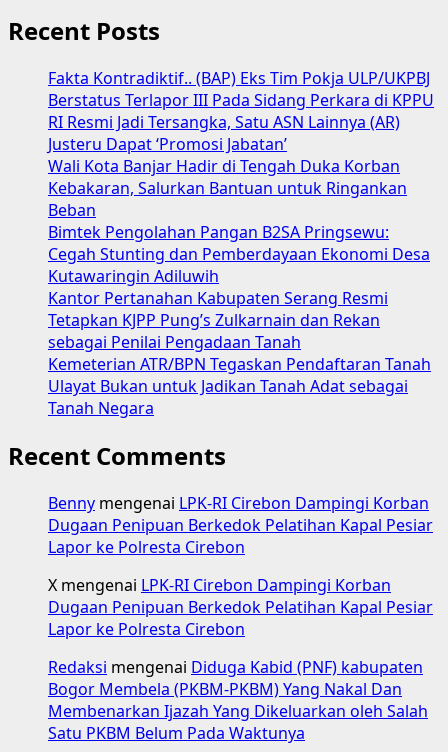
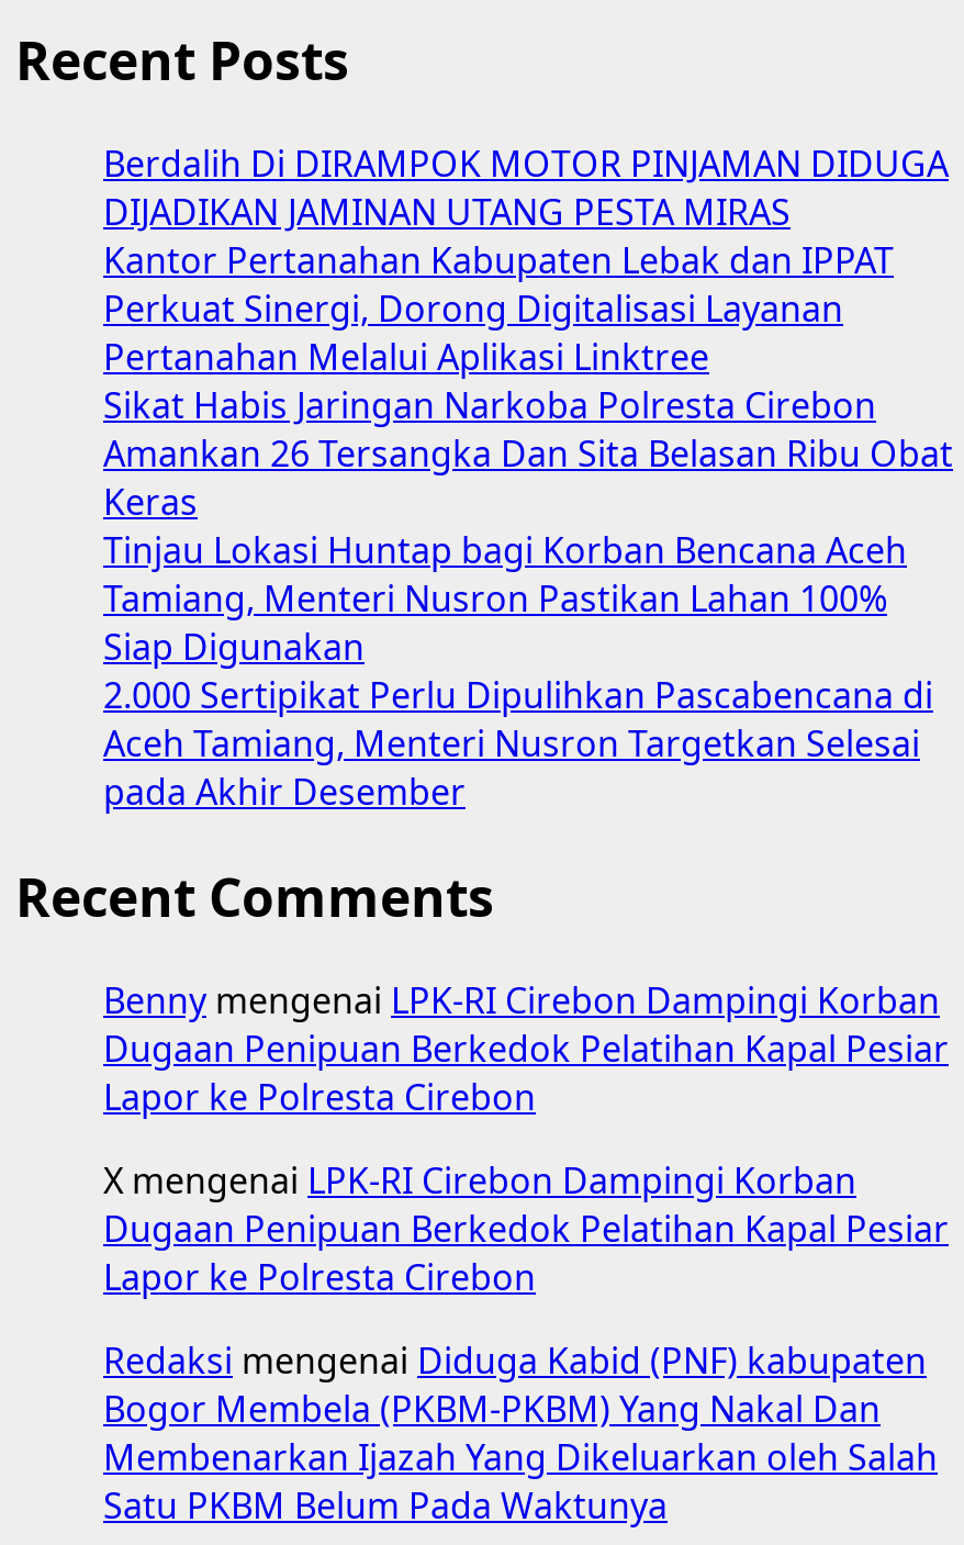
- Fakta Kontradiktif.. (BAP) Eks Tim Pokja ULP/UKPBJ
- Berstatus Terlapor III Pada Sidang Perkara di KPPU
- RI Resmi Jadi Tersangka, Satu ASN Lainnya (AR)
- Justeru Dapat ‘Promosi Jabatan’
- Wali Kota Banjar Hadir di Tengah Duka Korban
- Kebakaran, Salurkan Bantuan untuk Ringankan
- Beban
- Bimtek Pengolahan Pangan B2SA Pringsewu:
- Cegah Stunting dan Pemberdayaan Ekonomi Desa
- Kutawaringin Adiluwih
- Kantor Pertanahan Kabupaten Serang Resmi
- Tetapkan KJPP Pung’s Zulkarnain dan Rekan
- sebagai Penilai Pengadaan Tanah
- Kemeterian ATR/BPN Tegaskan Pendaftaran Tanah
- Ulayat Bukan untuk Jadikan Tanah Adat sebagai
- Tanah Negara
+ Berdalih Di DIRAMPOK MOTOR PINJAMAN DIDUGA
+ DIJADIKAN JAMINAN UTANG PESTA MIRAS
+ Kantor Pertanahan Kabupaten Lebak dan IPPAT
+ Perkuat Sinergi, Dorong Digitalisasi Layanan
+ Pertanahan Melalui Aplikasi Linktree
+ Sikat Habis Jaringan Narkoba Polresta Cirebon
+ Amankan 26 Tersangka Dan Sita Belasan Ribu Obat
+ Keras
+ Tinjau Lokasi Huntap bagi Korban Bencana Aceh
+ Tamiang, Menteri Nusron Pastikan Lahan 100%
+ Siap Digunakan
+ 2.000 Sertipikat Perlu Dipulihkan Pascabencana di
+ Aceh Tamiang, Menteri Nusron Targetkan Selesai
+ pada Akhir Desember
